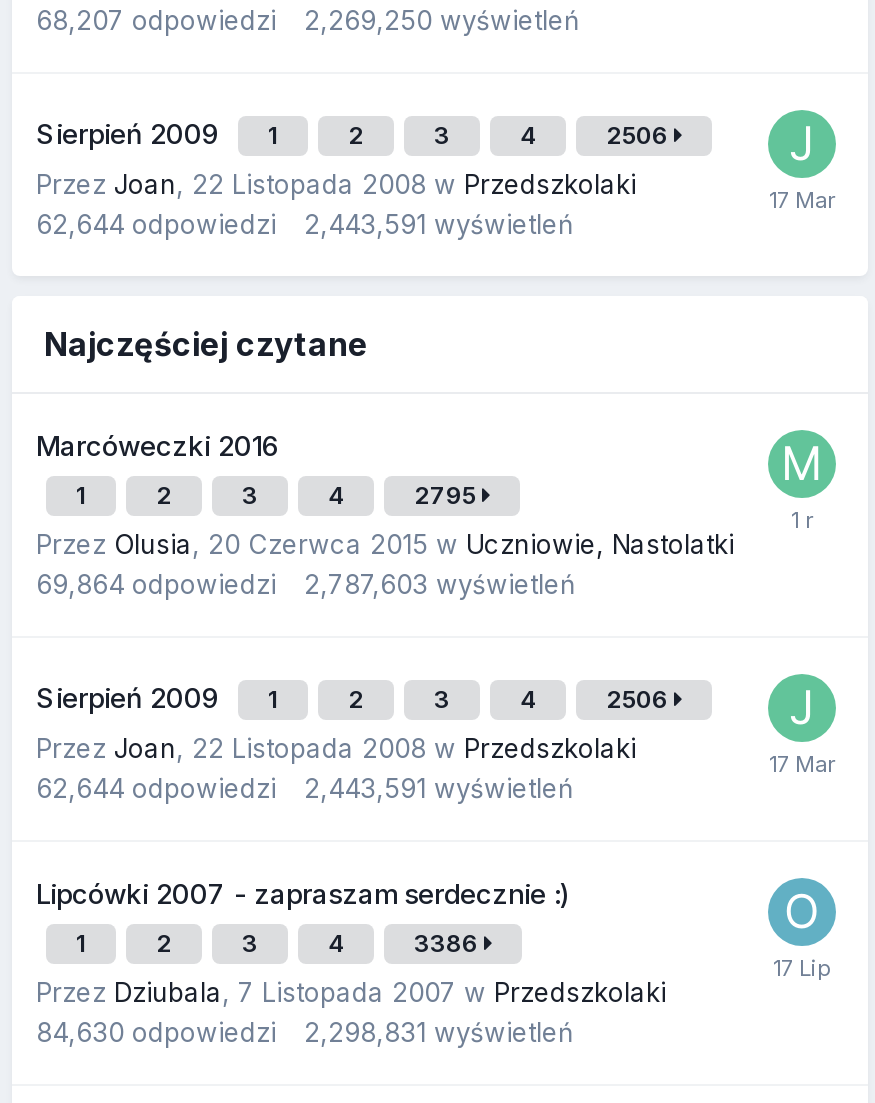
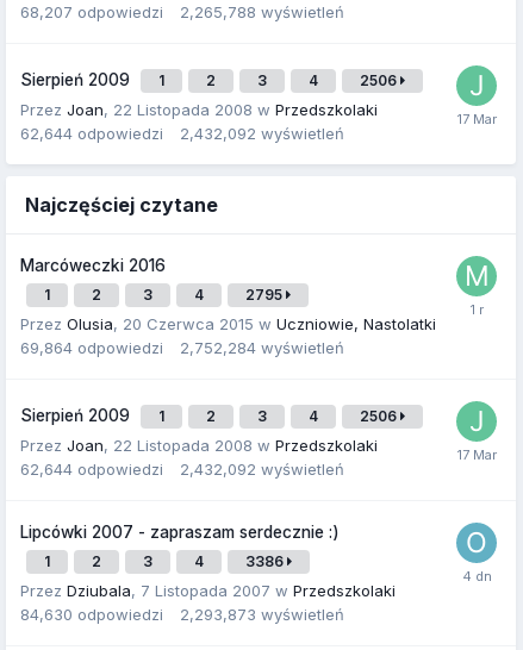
- 68,207 odpowiedzi 2,269,250 wyświetleń
+ 68,207 odpowiedzi 2,265,788 wyświetleń

- 62,644 odpowiedzi 2,443,591 wyświetleń
+ 62,644 odpowiedzi 2,432,092 wyświetleń

- 69,864 odpowiedzi 2,787,603 wyświetleń
+ 69,864 odpowiedzi 2,752,284 wyświetleń

- 62,644 odpowiedzi 2,443,591 wyświetleń
+ 62,644 odpowiedzi 2,432,092 wyświetleń

- 84,630 odpowiedzi 2,298,831 wyświetleń
+ 84,630 odpowiedzi 2,293,873 wyświetleń
